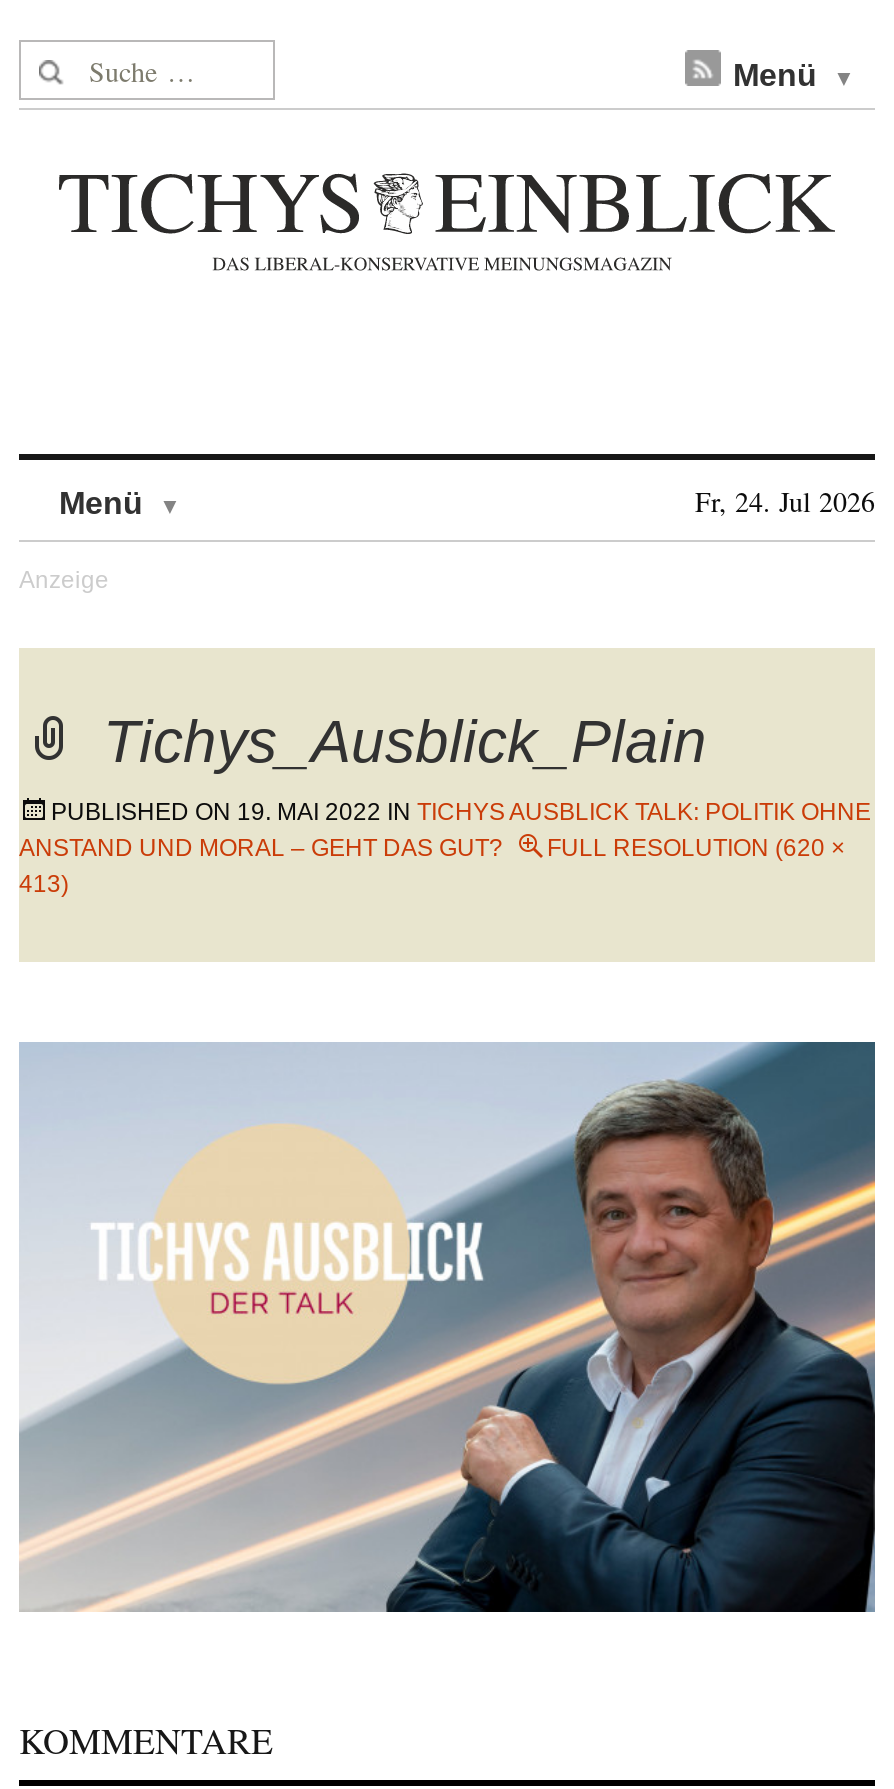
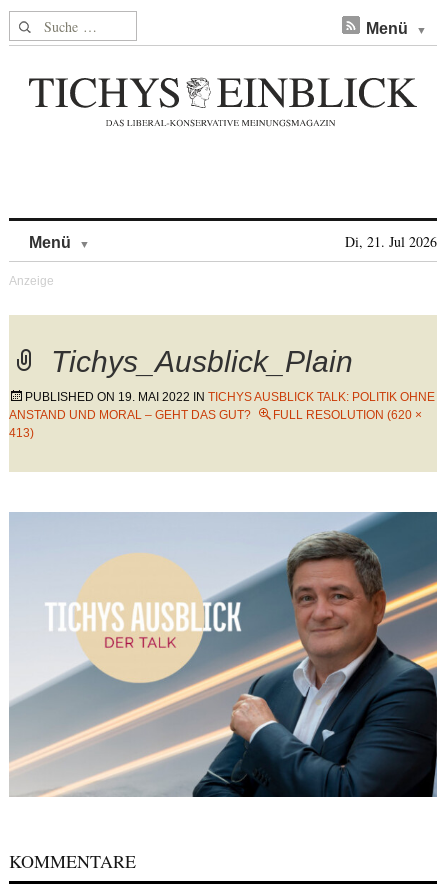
- Fr, 24. Jul 2026
+ Di, 21. Jul 2026
